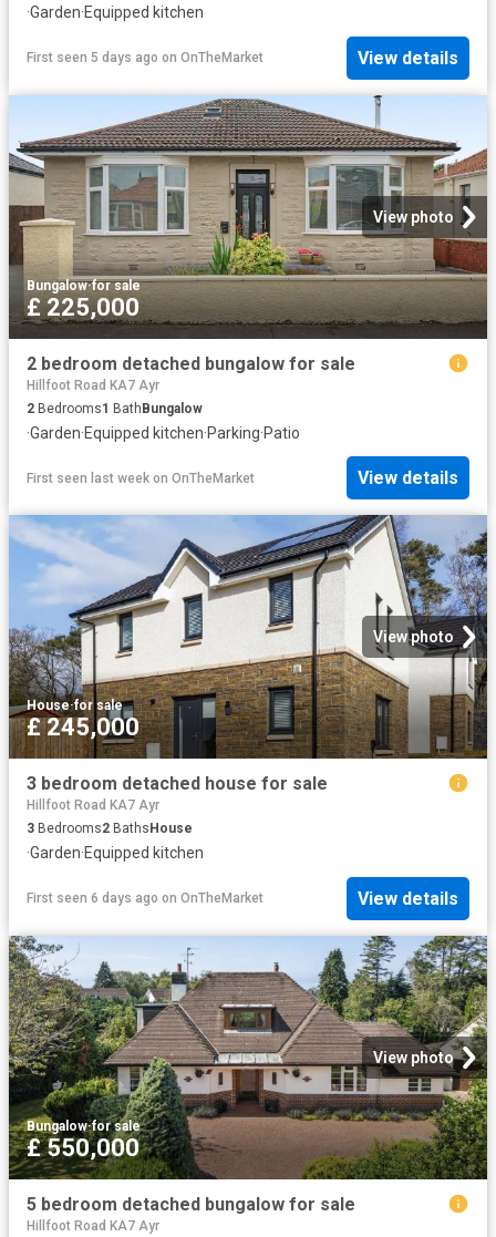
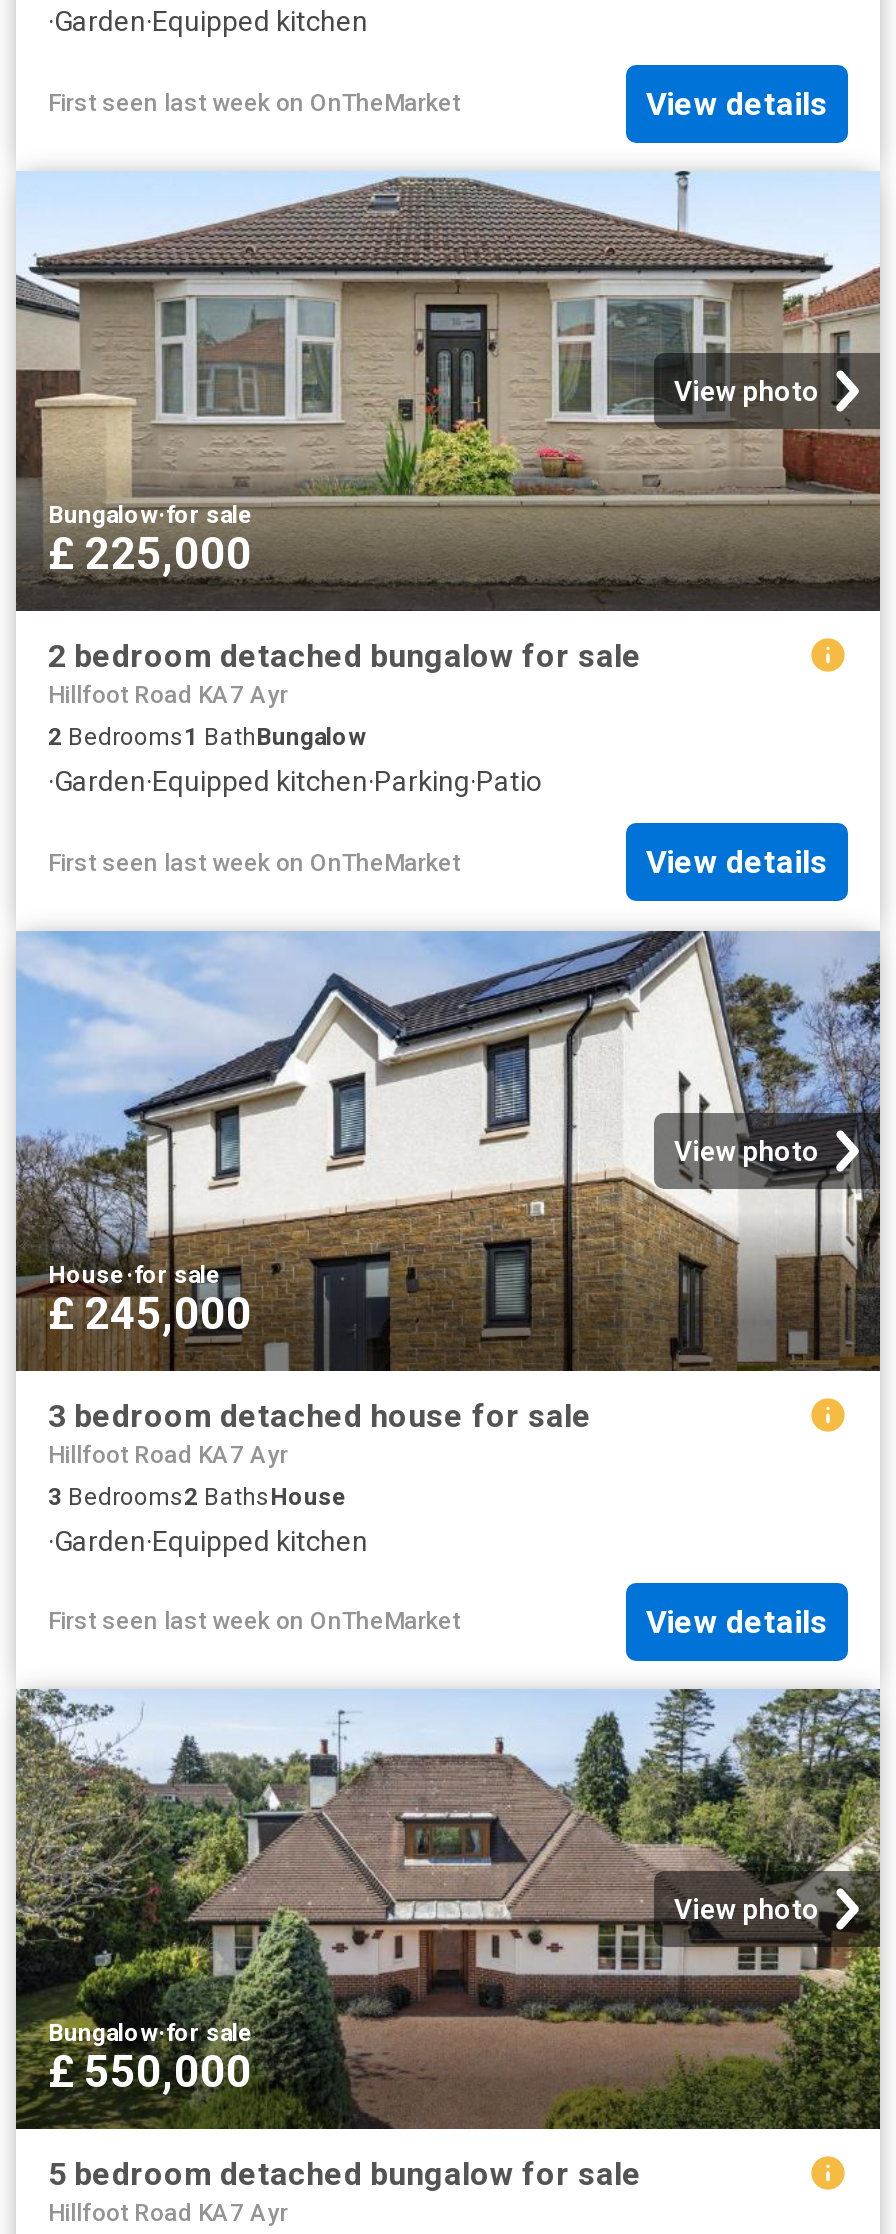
- First seen 5 days ago on OnTheMarket
+ First seen last week on OnTheMarket

- First seen 6 days ago on OnTheMarket
+ First seen last week on OnTheMarket
